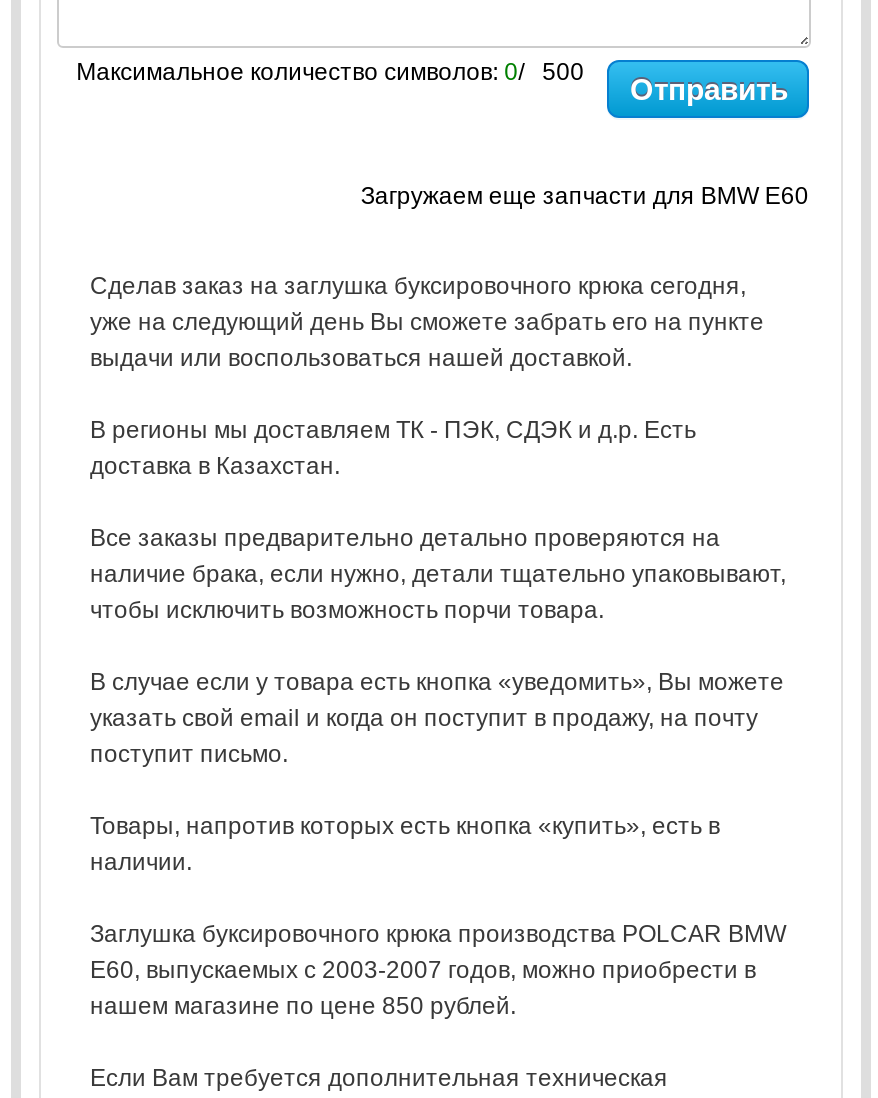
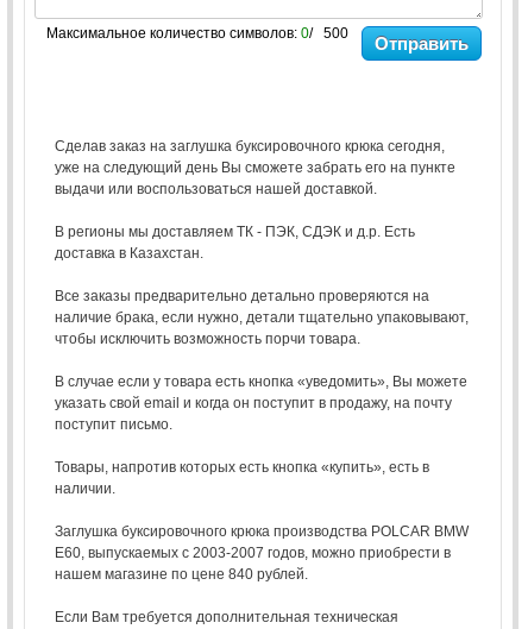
- Загружаем еще запчасти для BMW E60

- нашем магазине по цене 850 рублей.
+ нашем магазине по цене 840 рублей.
